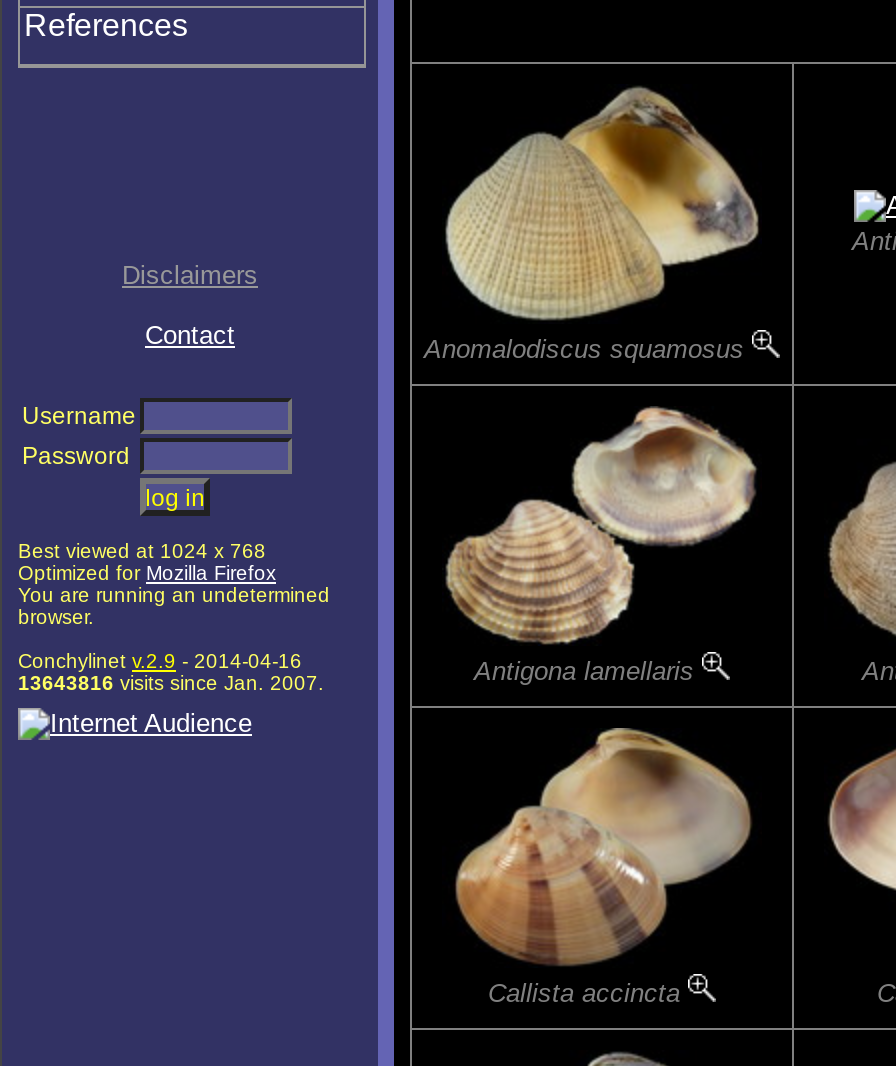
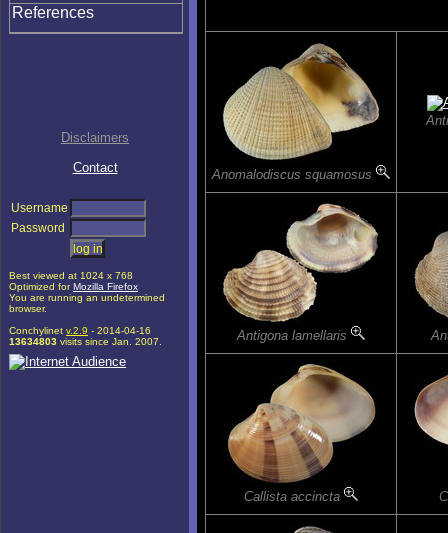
- 13643816 visits since Jan. 2007.
+ 13634803 visits since Jan. 2007.
